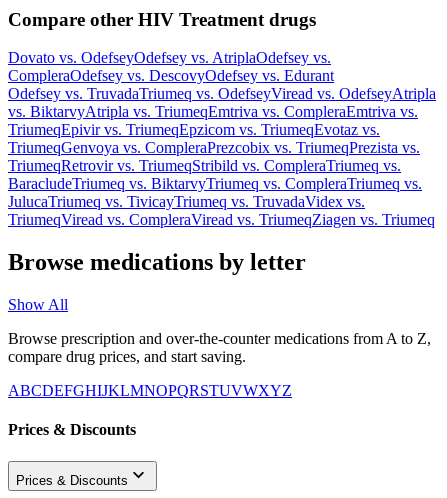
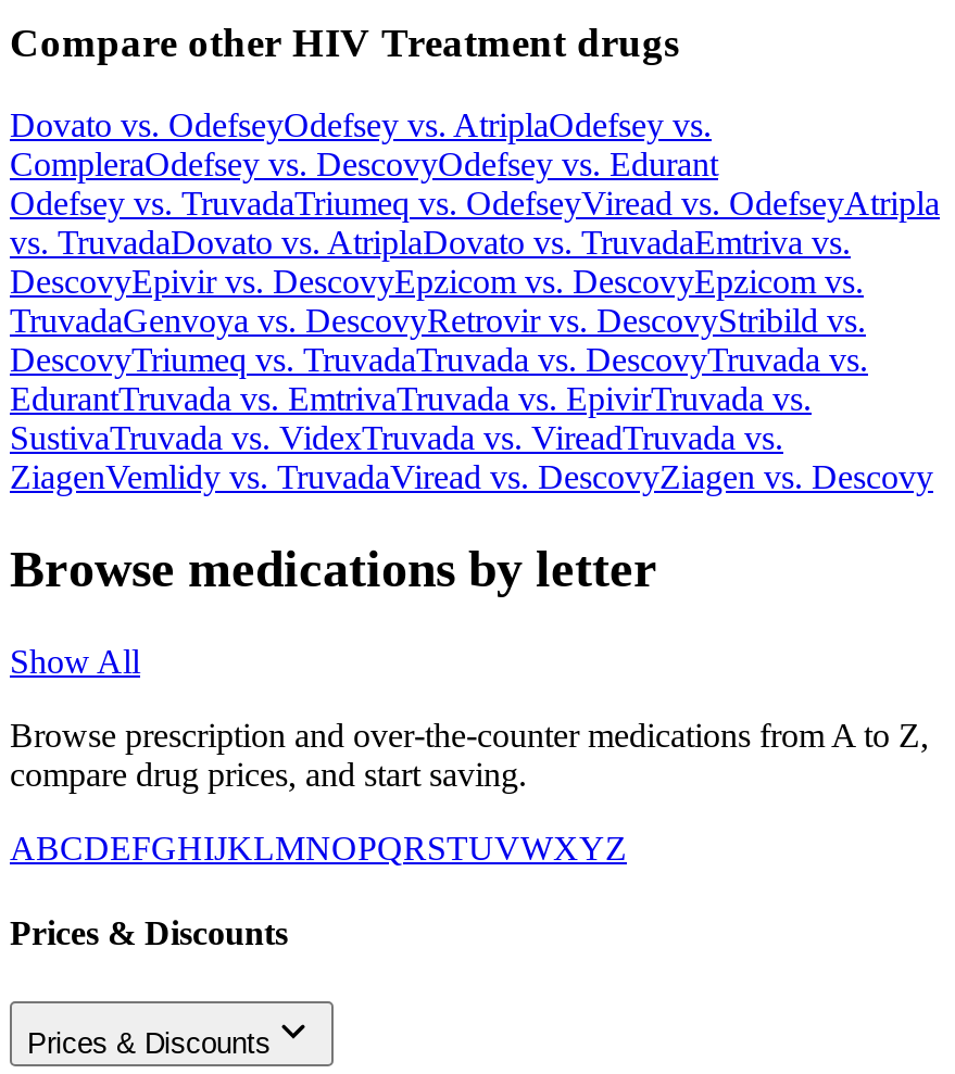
- vs. BiktarvyAtripla vs. TriumeqEmtriva vs. CompleraEmtriva vs.
+ vs. TruvadaDovato vs. AtriplaDovato vs. TruvadaEmtriva vs.

- TriumeqEpivir vs. TriumeqEpzicom vs. TriumeqEvotaz vs.
+ DescovyEpivir vs. DescovyEpzicom vs. DescovyEpzicom vs.

- TriumeqGenvoya vs. CompleraPrezcobix vs. TriumeqPrezista vs.
+ TruvadaGenvoya vs. DescovyRetrovir vs. DescovyStribild vs.

- TriumeqRetrovir vs. TriumeqStribild vs. CompleraTriumeq vs.
+ DescovyTriumeq vs. TruvadaTruvada vs. DescovyTruvada vs.

- BaracludeTriumeq vs. BiktarvyTriumeq vs. CompleraTriumeq vs.
+ EdurantTruvada vs. EmtrivaTruvada vs. EpivirTruvada vs.

- JulucaTriumeq vs. TivicayTriumeq vs. TruvadaVidex vs.
+ SustivaTruvada vs. VidexTruvada vs. VireadTruvada vs.

- TriumeqViread vs. CompleraViread vs. TriumeqZiagen vs. Triumeq
+ ZiagenVemlidy vs. TruvadaViread vs. DescovyZiagen vs. Descovy
